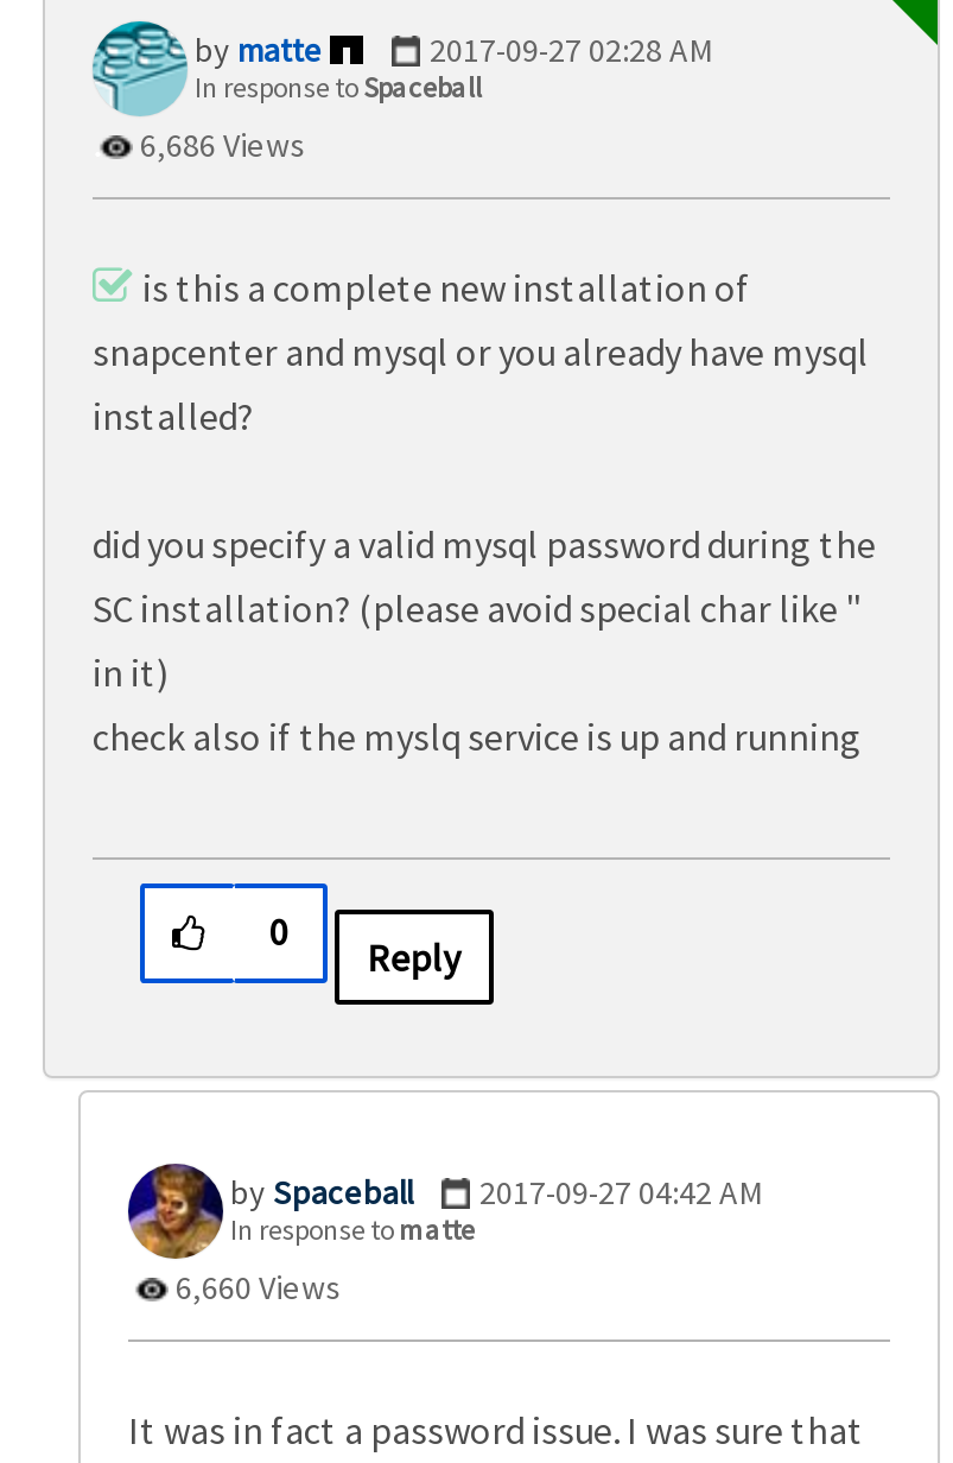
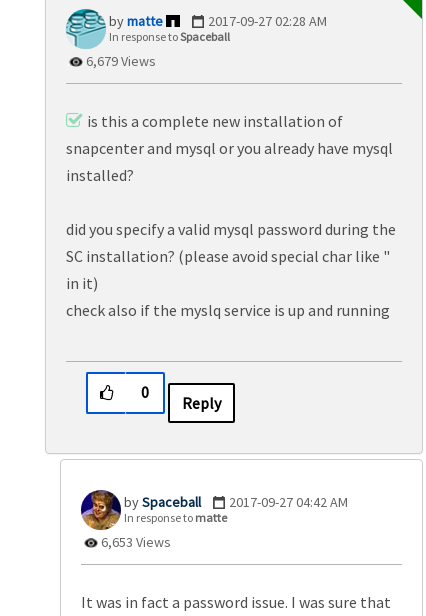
- 6,686 Views
+ 6,679 Views

- 6,660 Views
+ 6,653 Views
